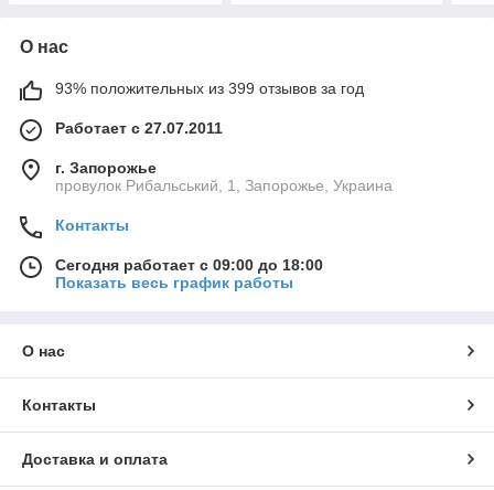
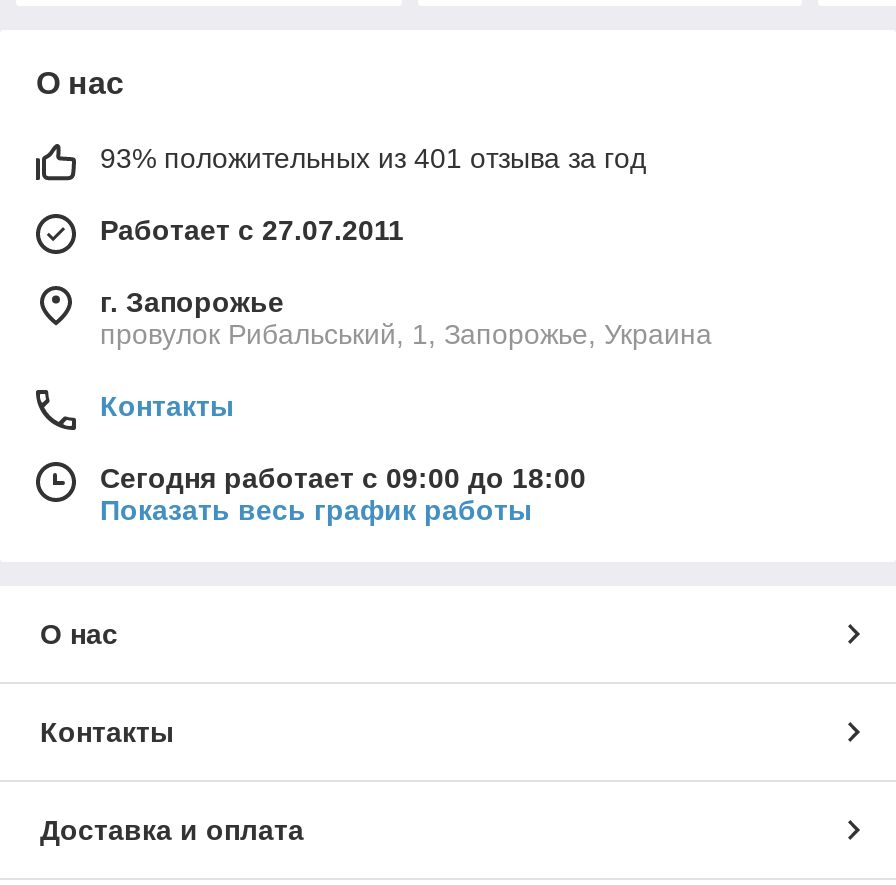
- 93% положительных из 399 отзывов за год
+ 93% положительных из 401 отзыва за год
